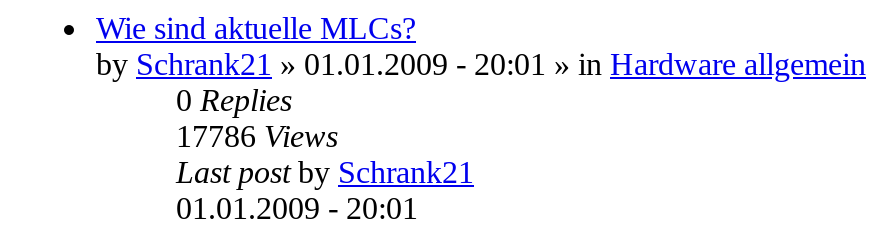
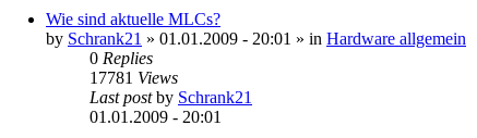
- 17786 Views
+ 17781 Views
